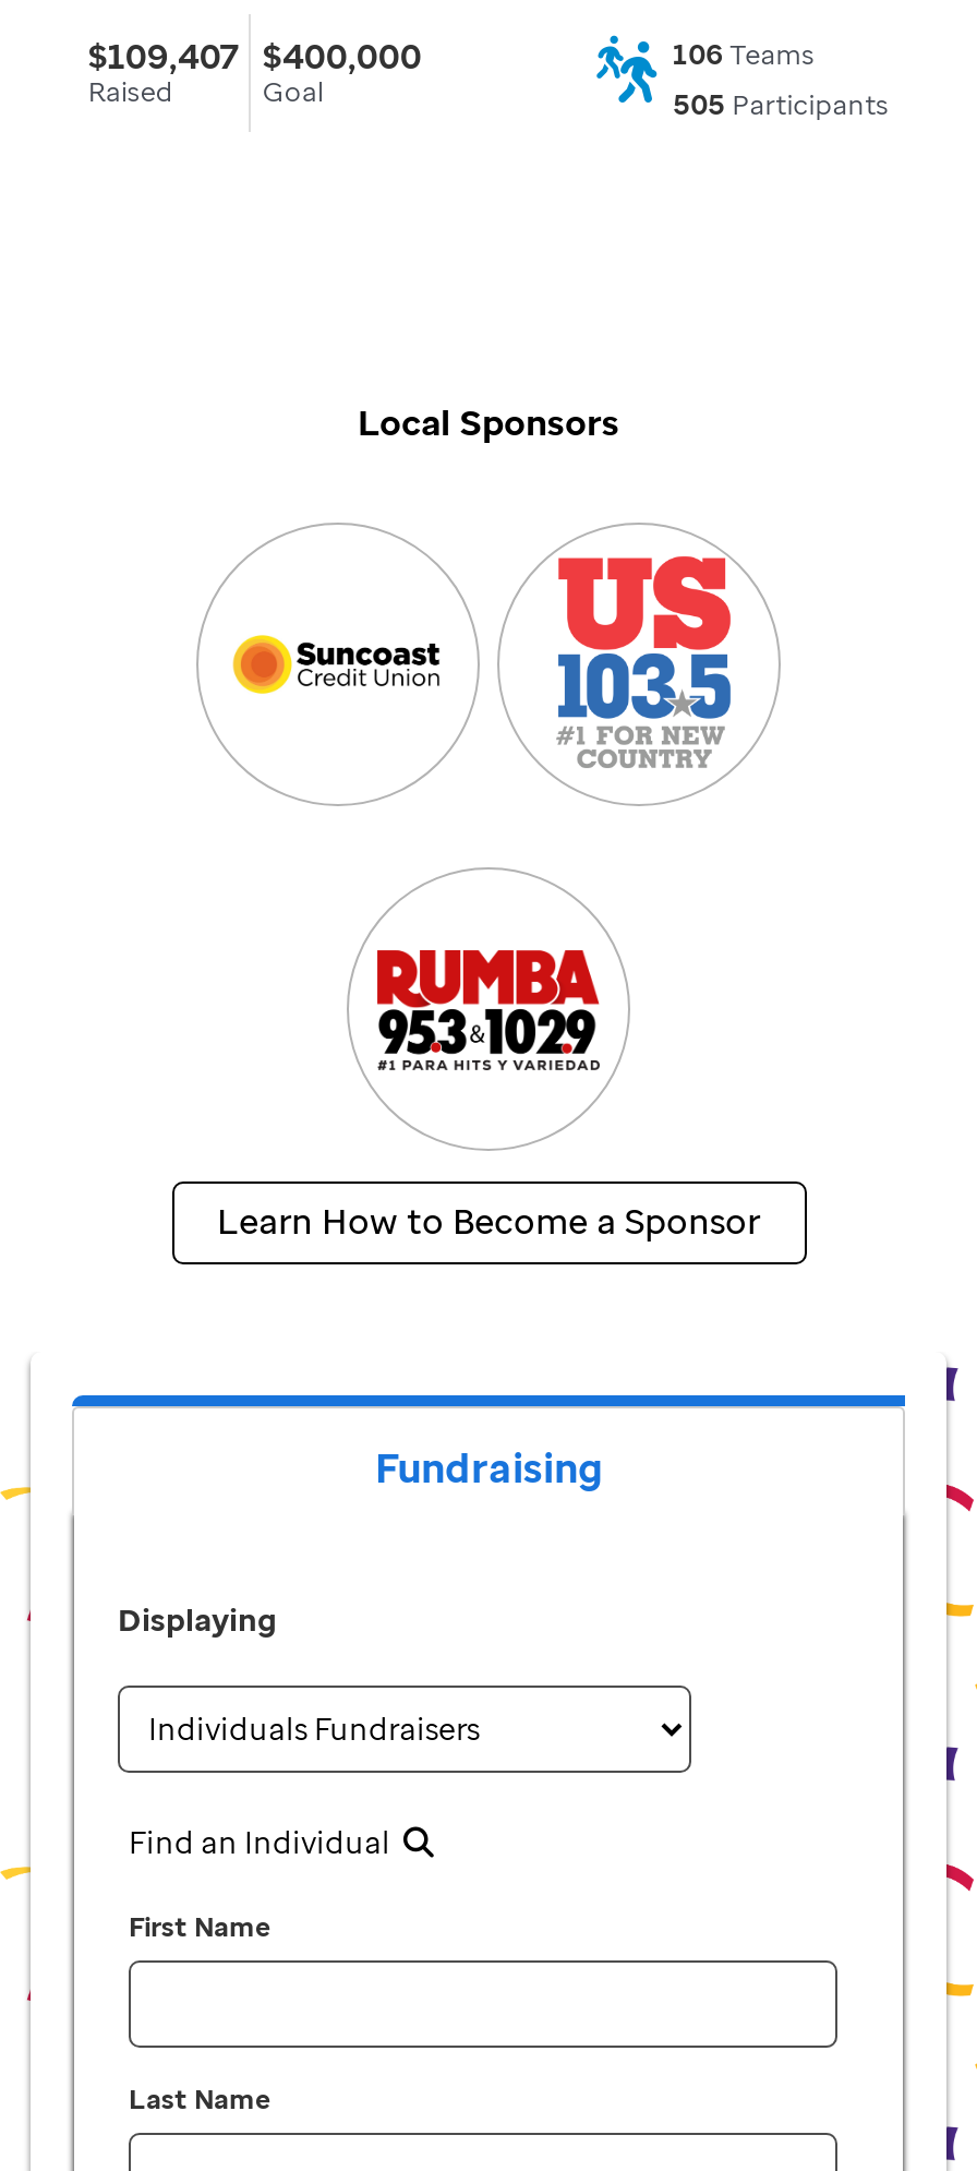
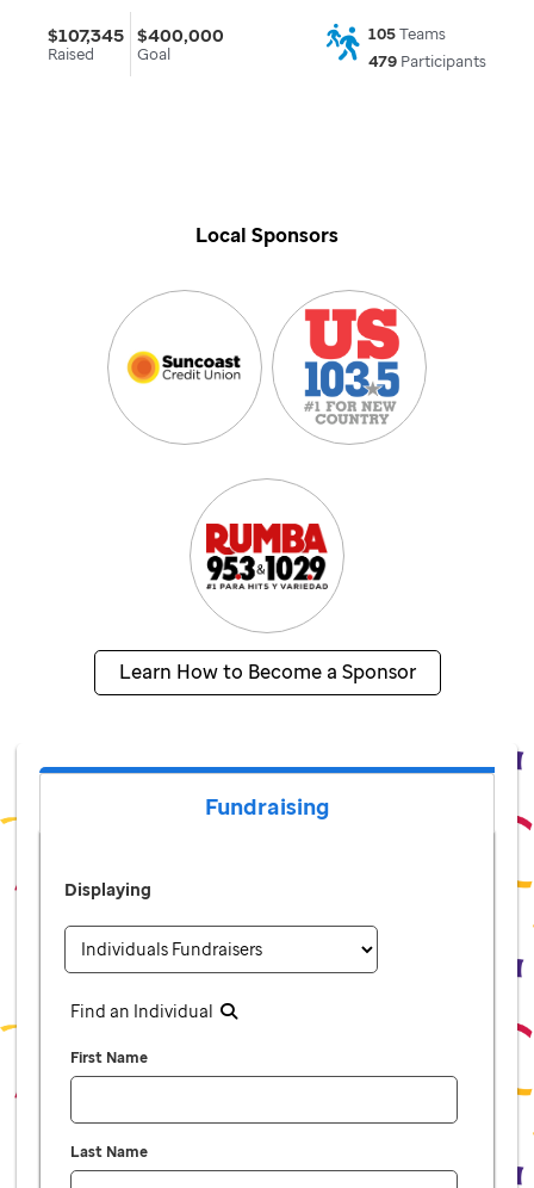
- $109,407 $400,000
+ $107,345 $400,000

- 106 Teams
+ 105 Teams

- 505 Participants
+ 479 Participants
